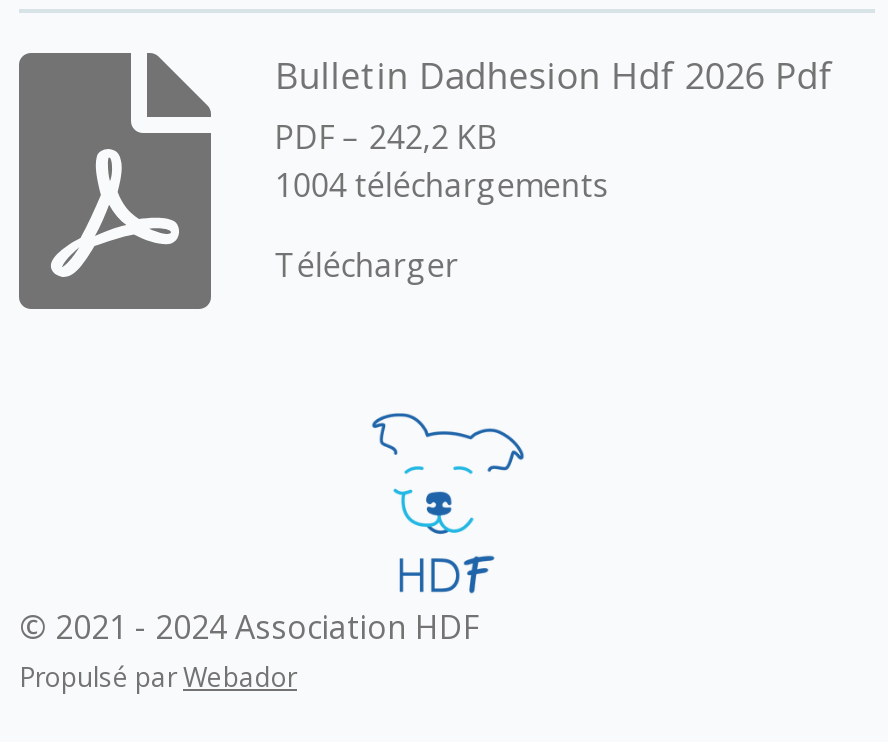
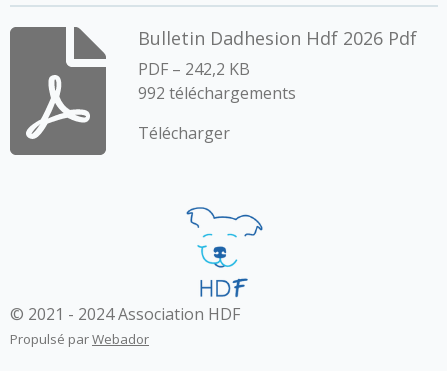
- 1004 téléchargements
+ 992 téléchargements
